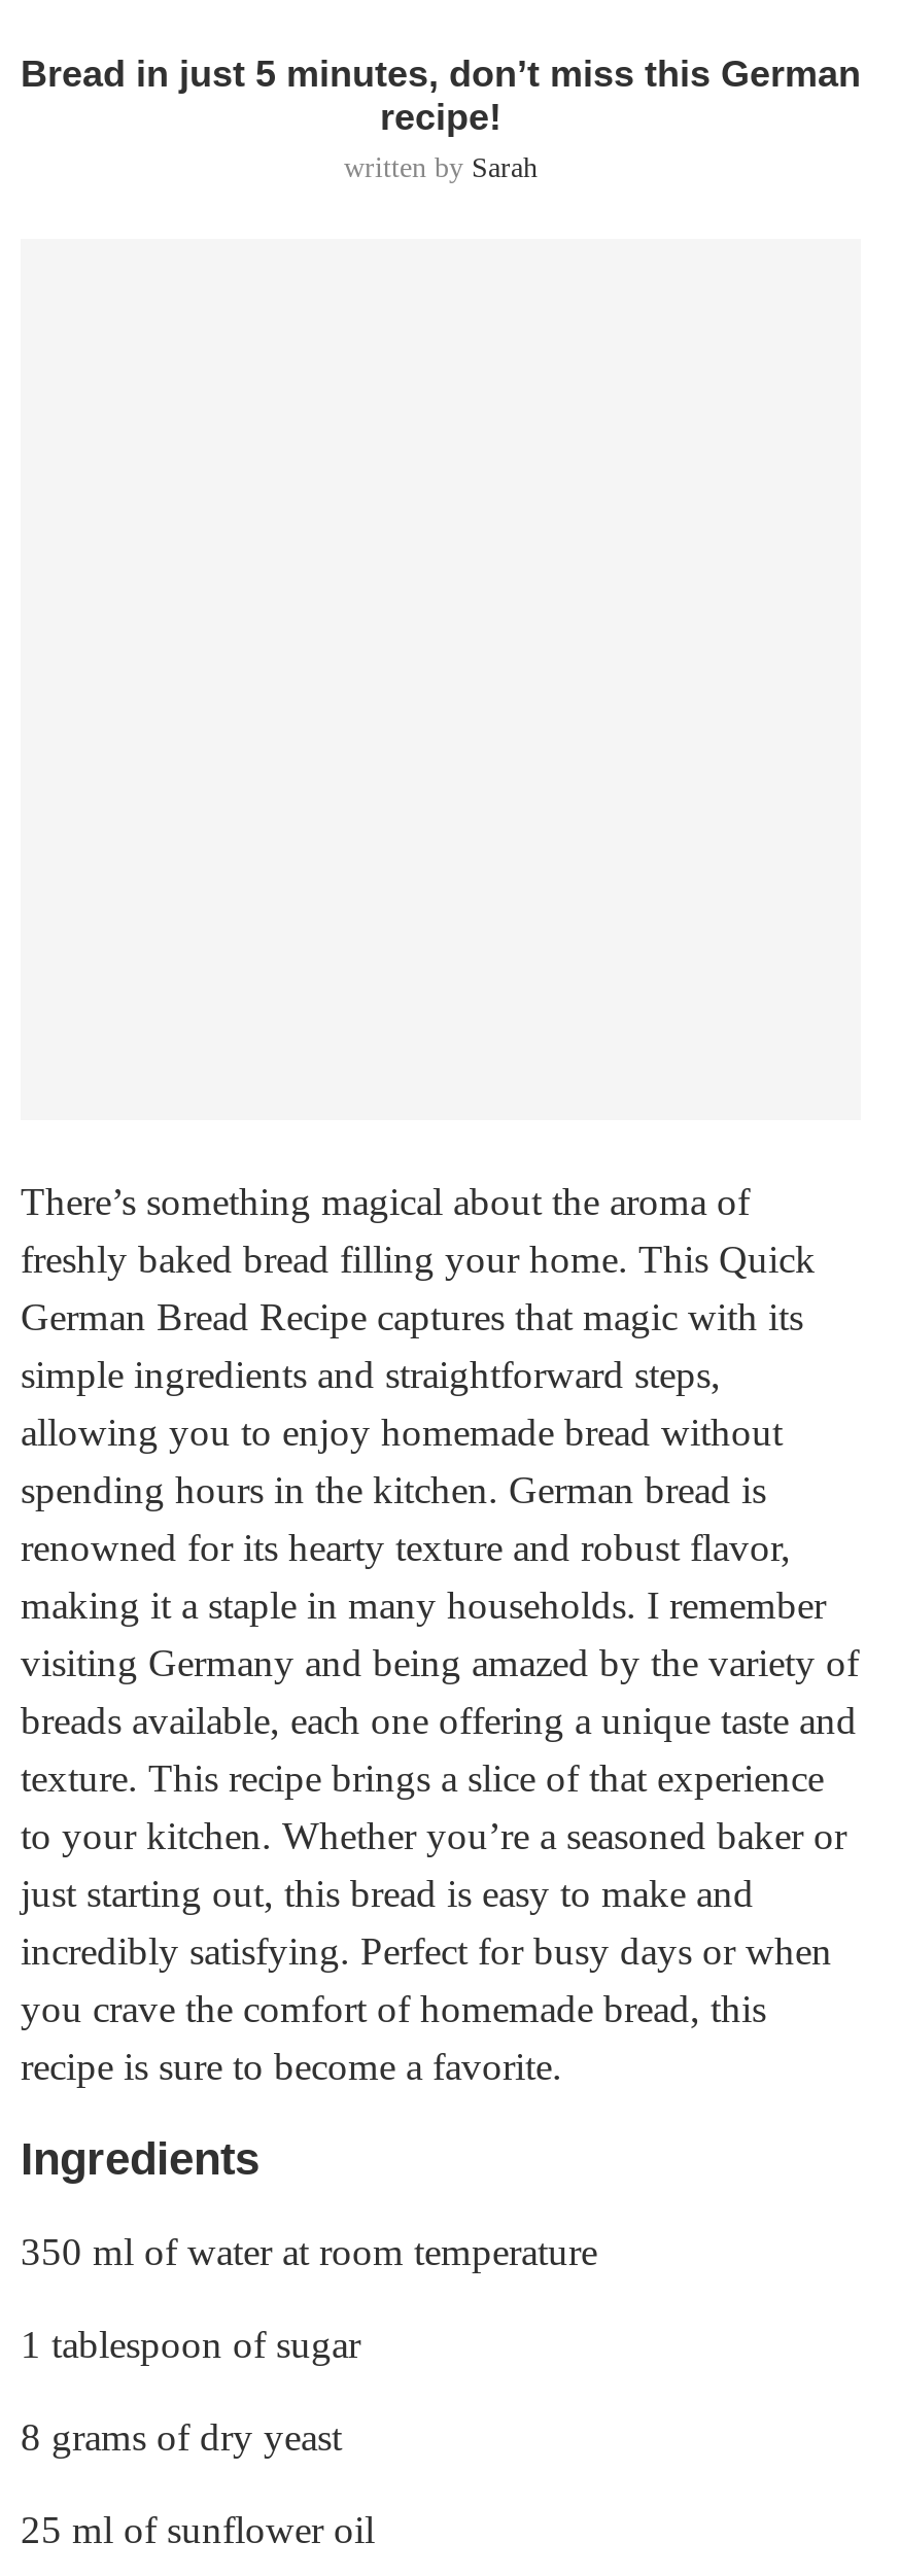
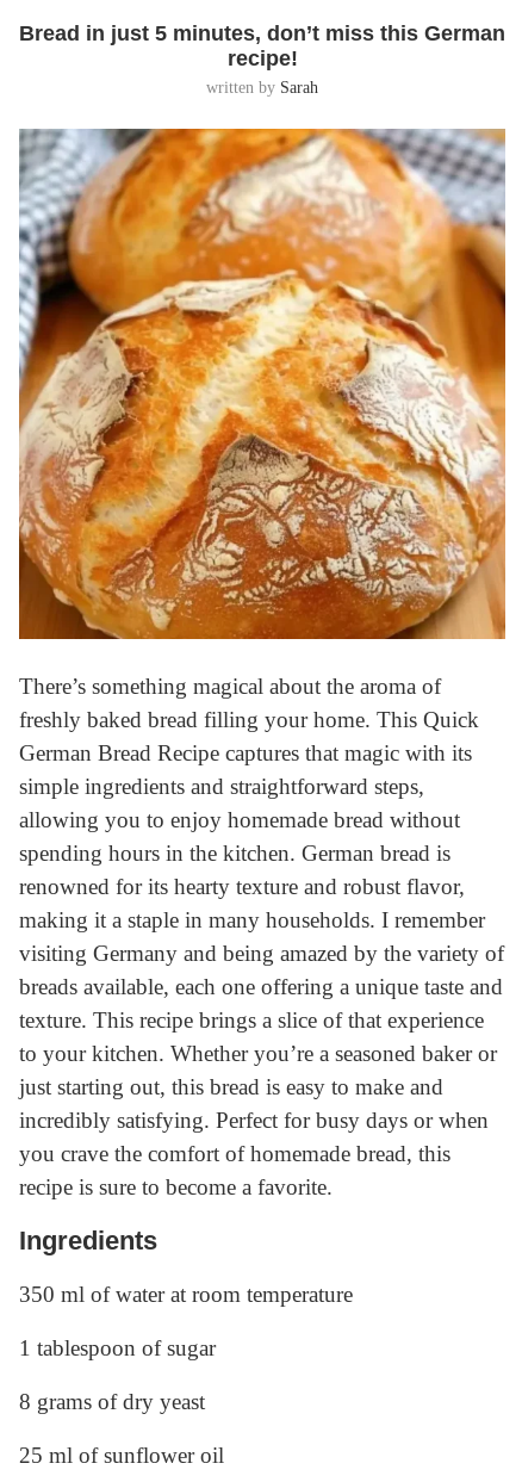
+ [image]
